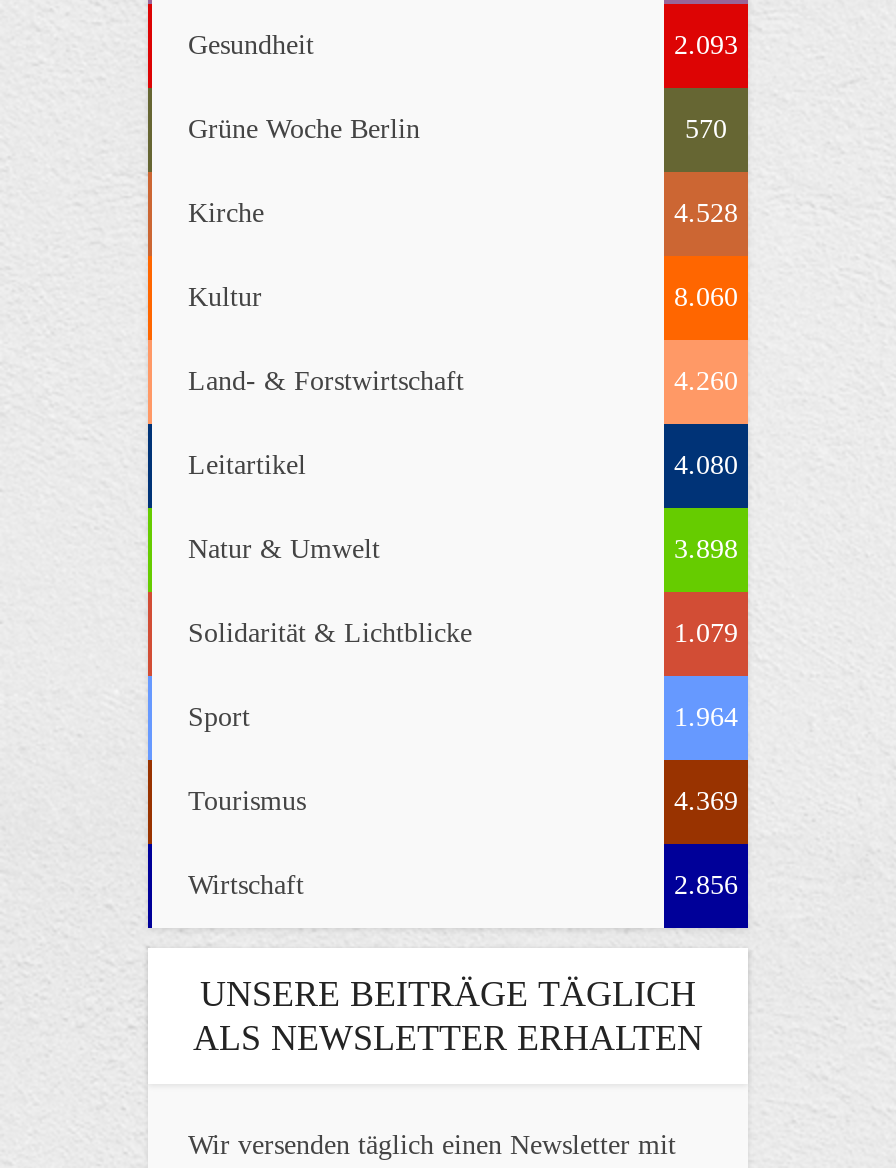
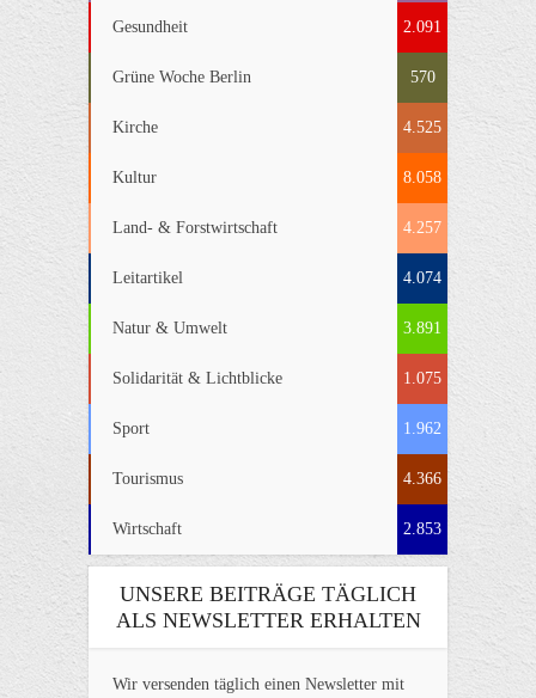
- 2.093
+ 2.091

- 4.528
+ 4.525

- 8.060
+ 8.058

- 4.260
+ 4.257

- 4.080
+ 4.074

- 3.898
+ 3.891

- 1.079
+ 1.075

- 1.964
+ 1.962

- 4.369
+ 4.366

- 2.856
+ 2.853
